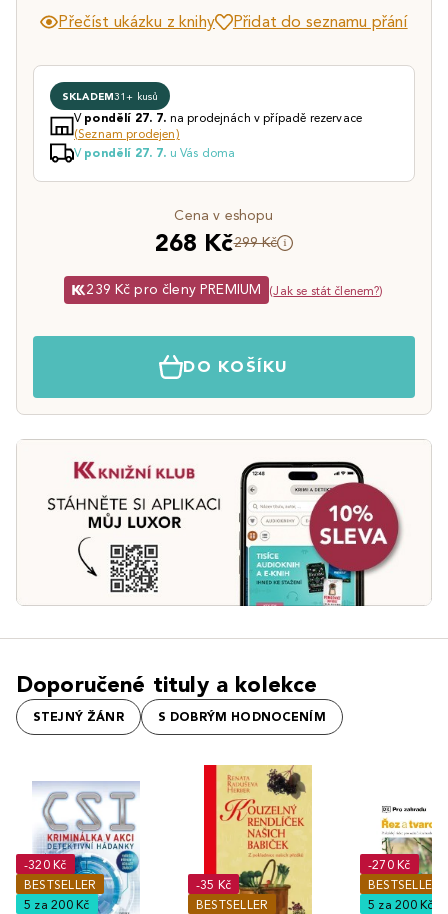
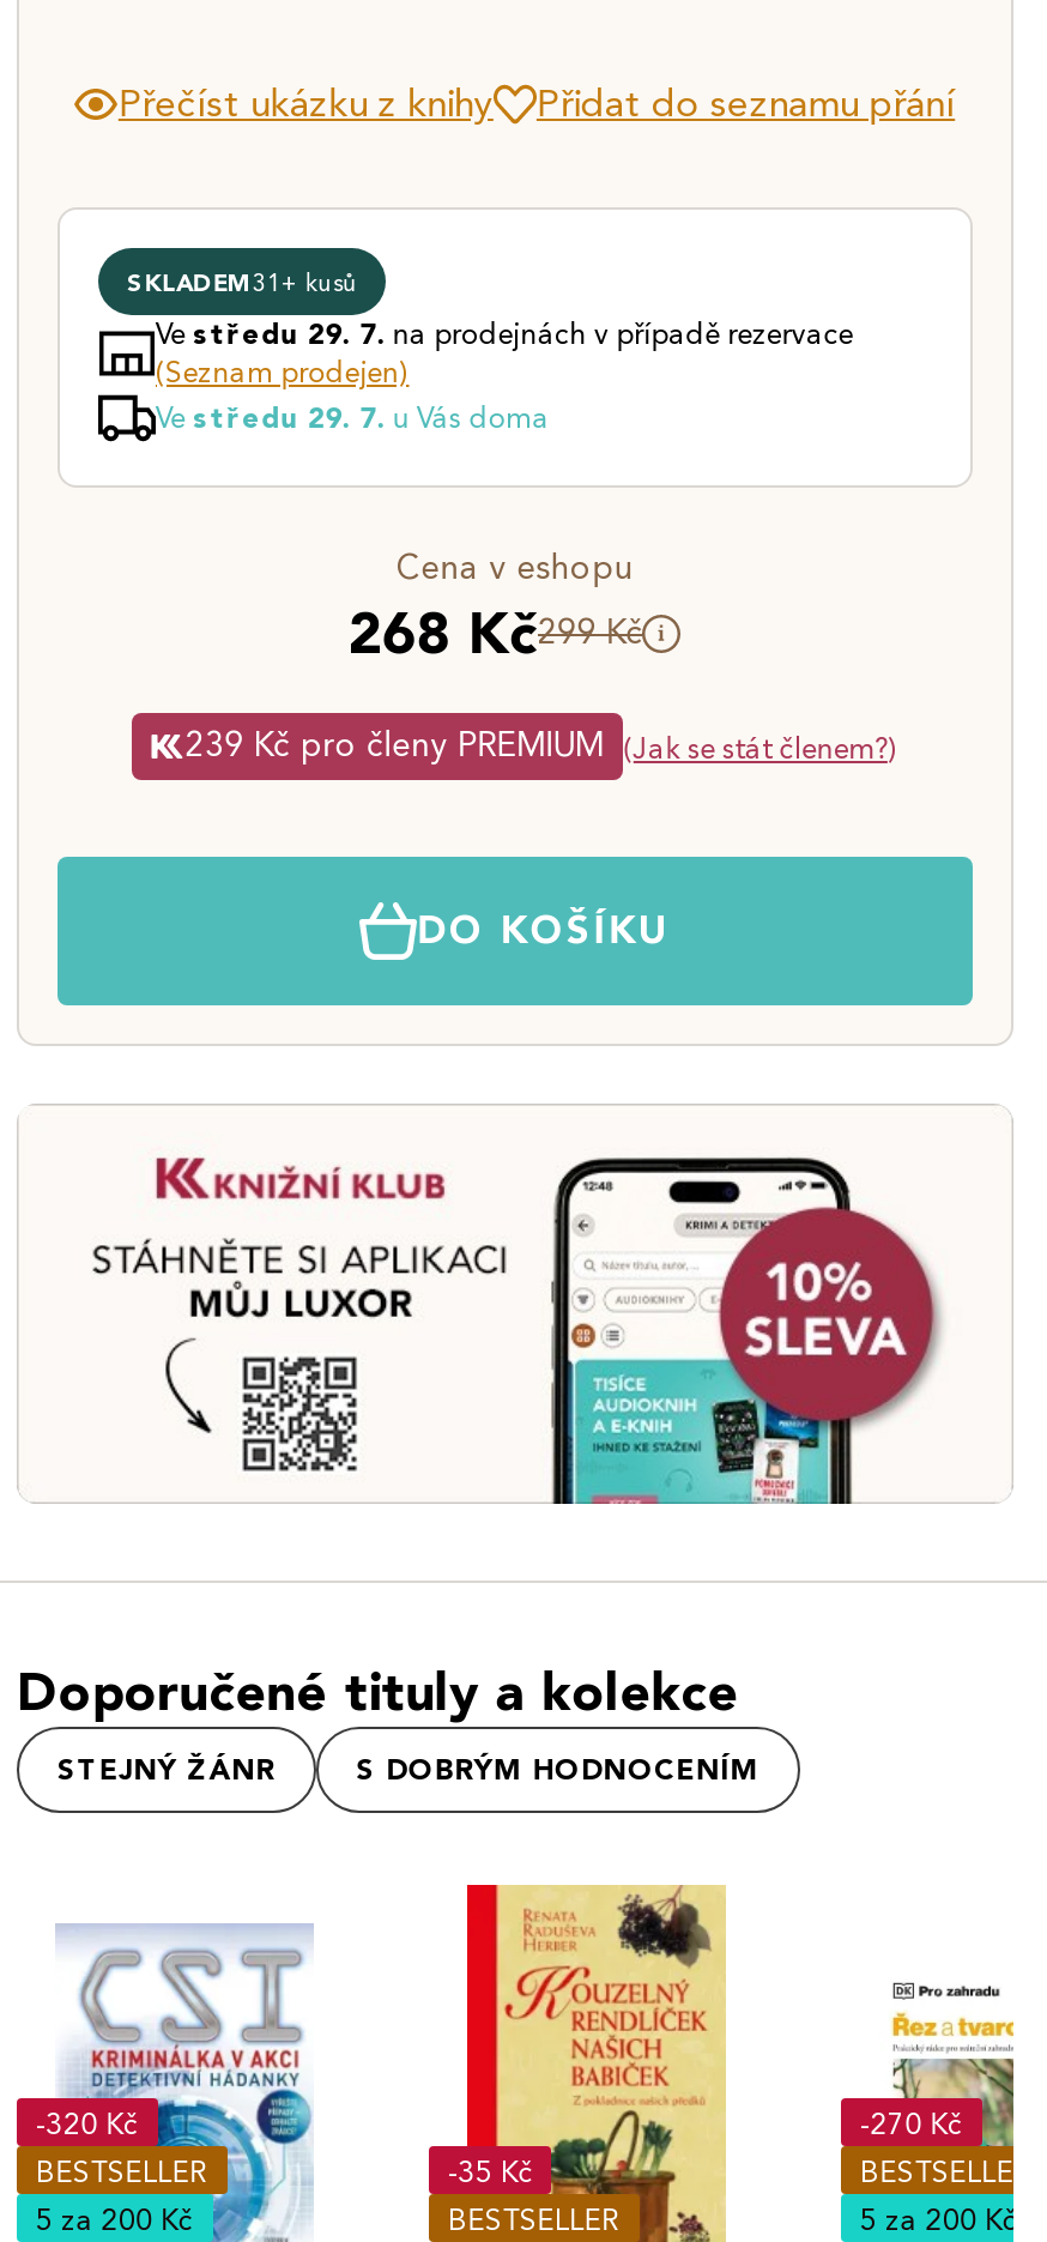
- Vpondělí 27. 7. na prodejnách v případě rezervace
+ Vestředu 29. 7. na prodejnách v případě rezervace

- V pondělí 27. 7. u Vás doma
+ Ve středu 29. 7. u Vás doma
